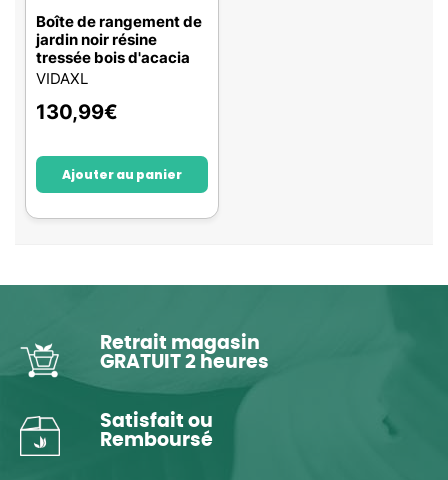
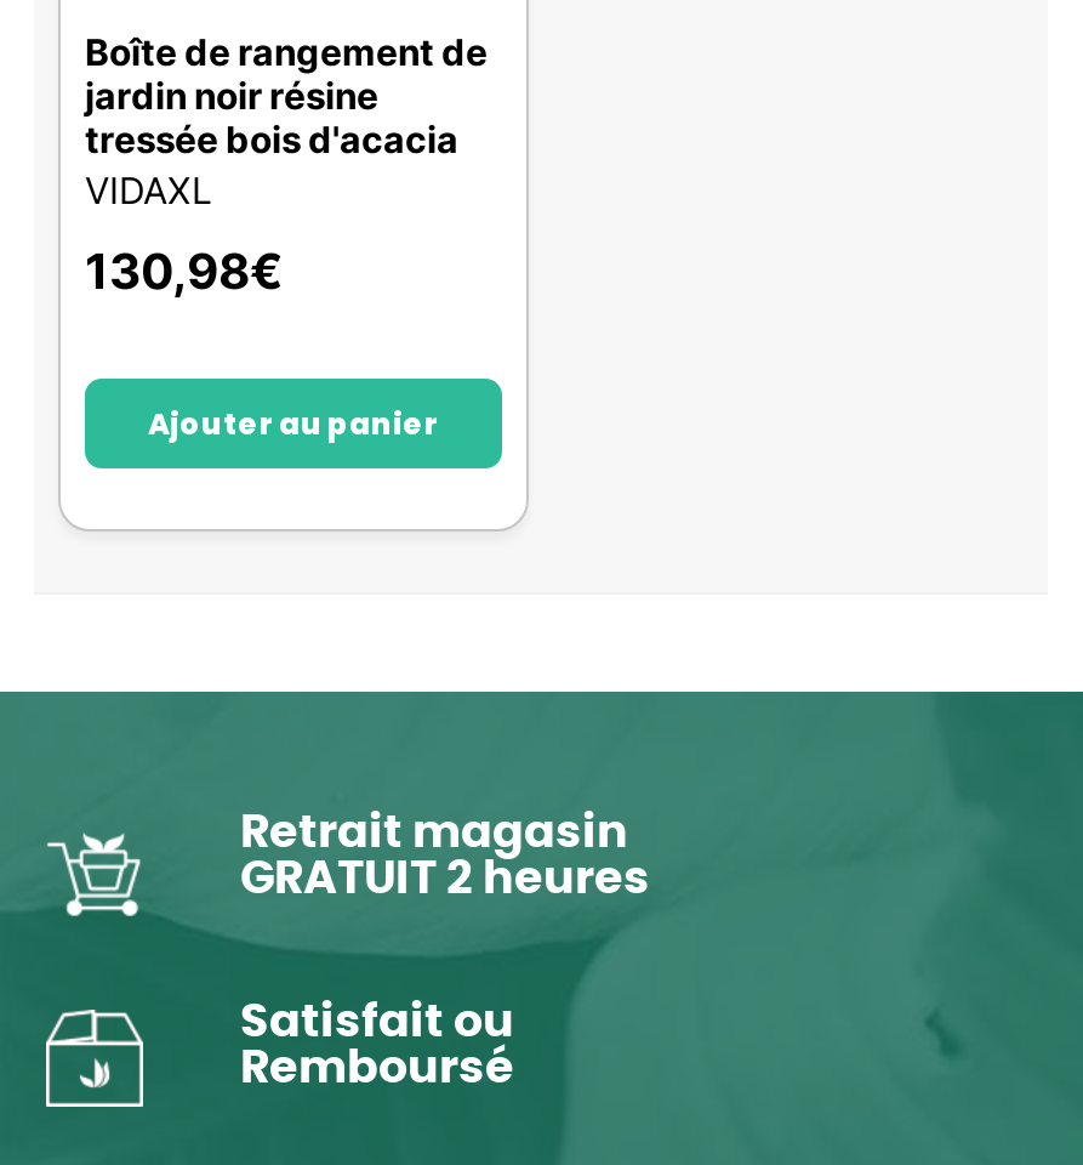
- 130,99€
+ 130,98€
